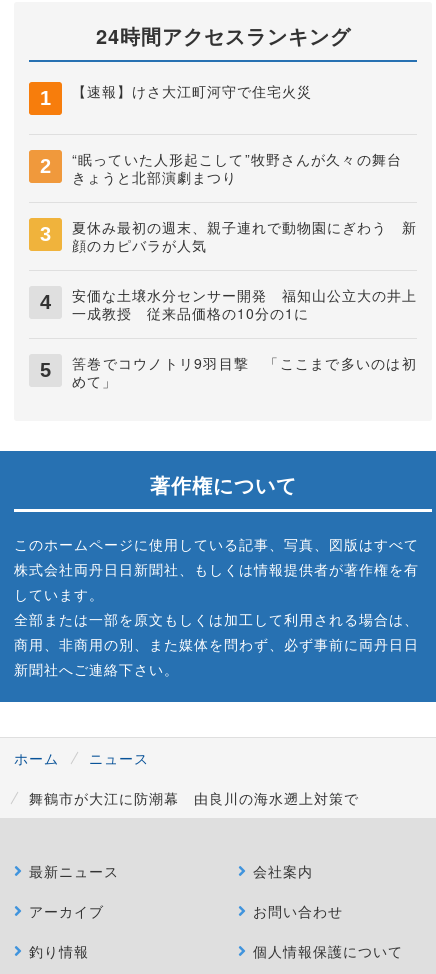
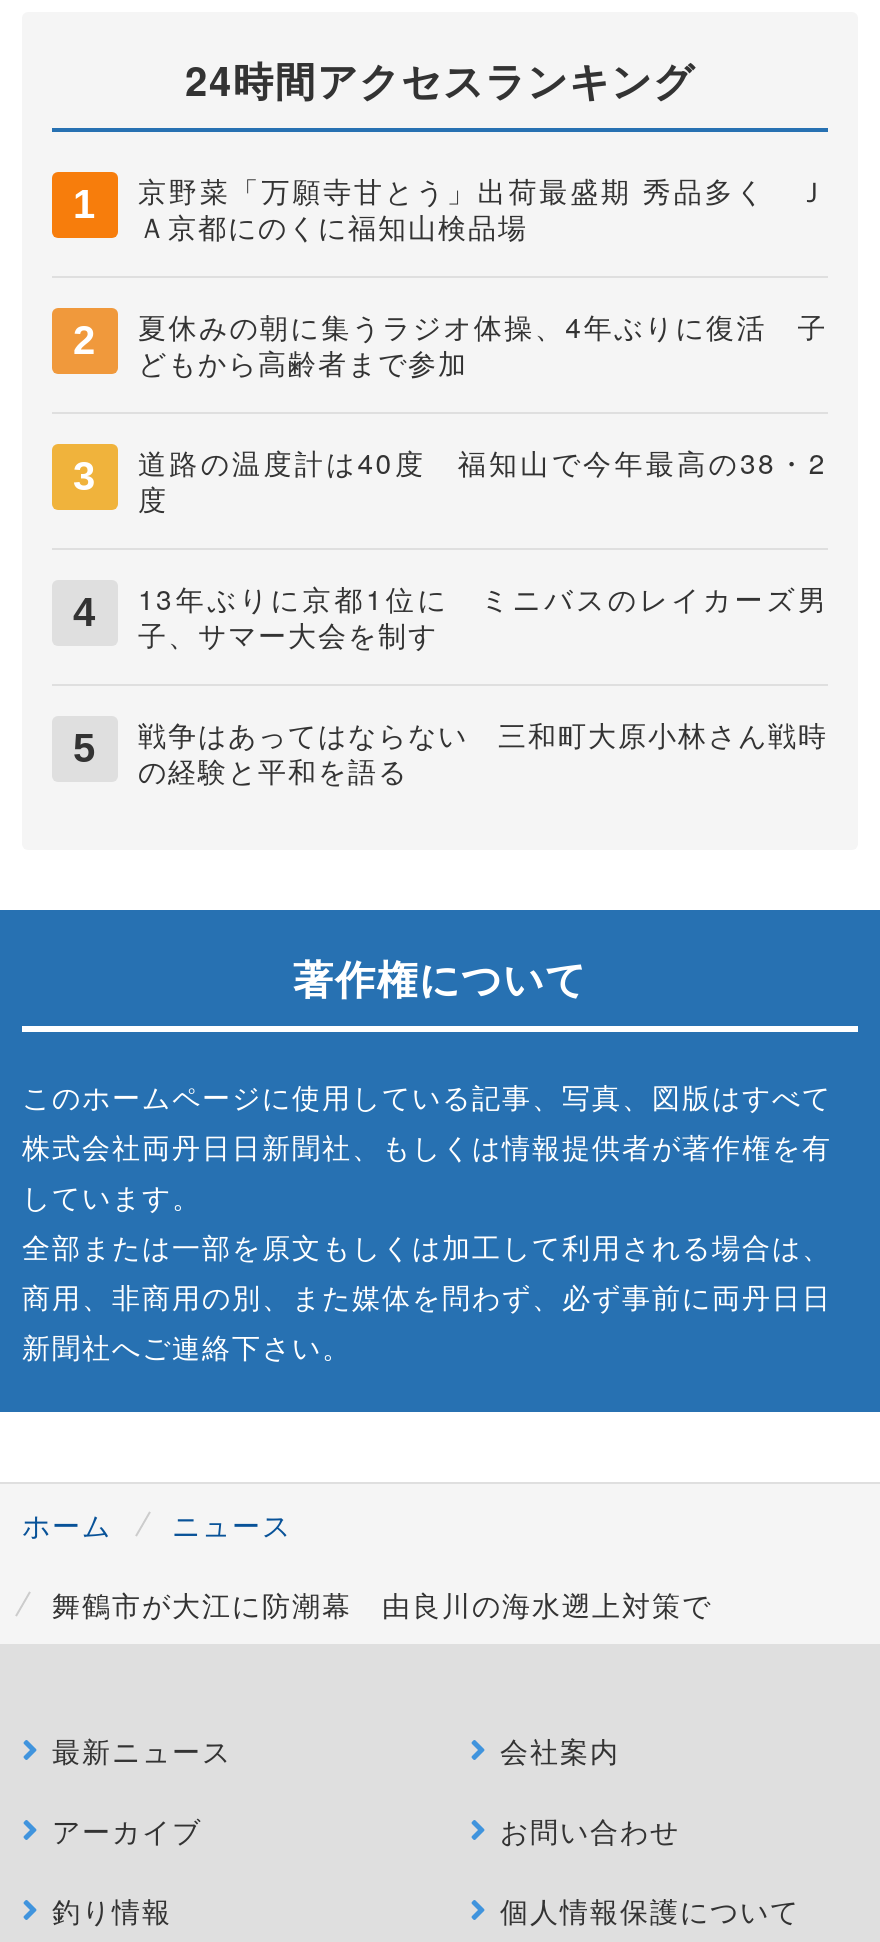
- 【速報】けさ大江町河守で住宅火災
+ 京野菜「万願寺甘とう」出荷最盛期 秀品多く Ｊ
+ Ａ京都にのくに福知山検品場

- “眠っていた人形起こして”牧野さんが久々の舞台
- きょうと北部演劇まつり
+ 夏休みの朝に集うラジオ体操、4年ぶりに復活 子
+ どもから高齢者まで参加

- 夏休み最初の週末、親子連れで動物園にぎわう 新
- 顔のカピバラが人気
+ 道路の温度計は40度 福知山で今年最高の38・2
+ 度

- 安価な土壌水分センサー開発 福知山公立大の井上
- 一成教授 従来品価格の10分の1に
+ 13年ぶりに京都1位に ミニバスのレイカーズ男
+ 子、サマー大会を制す

- 筈巻でコウノトリ9羽目撃 「ここまで多いのは初
- めて」
+ 戦争はあってはならない 三和町大原小林さん戦時
+ の経験と平和を語る
